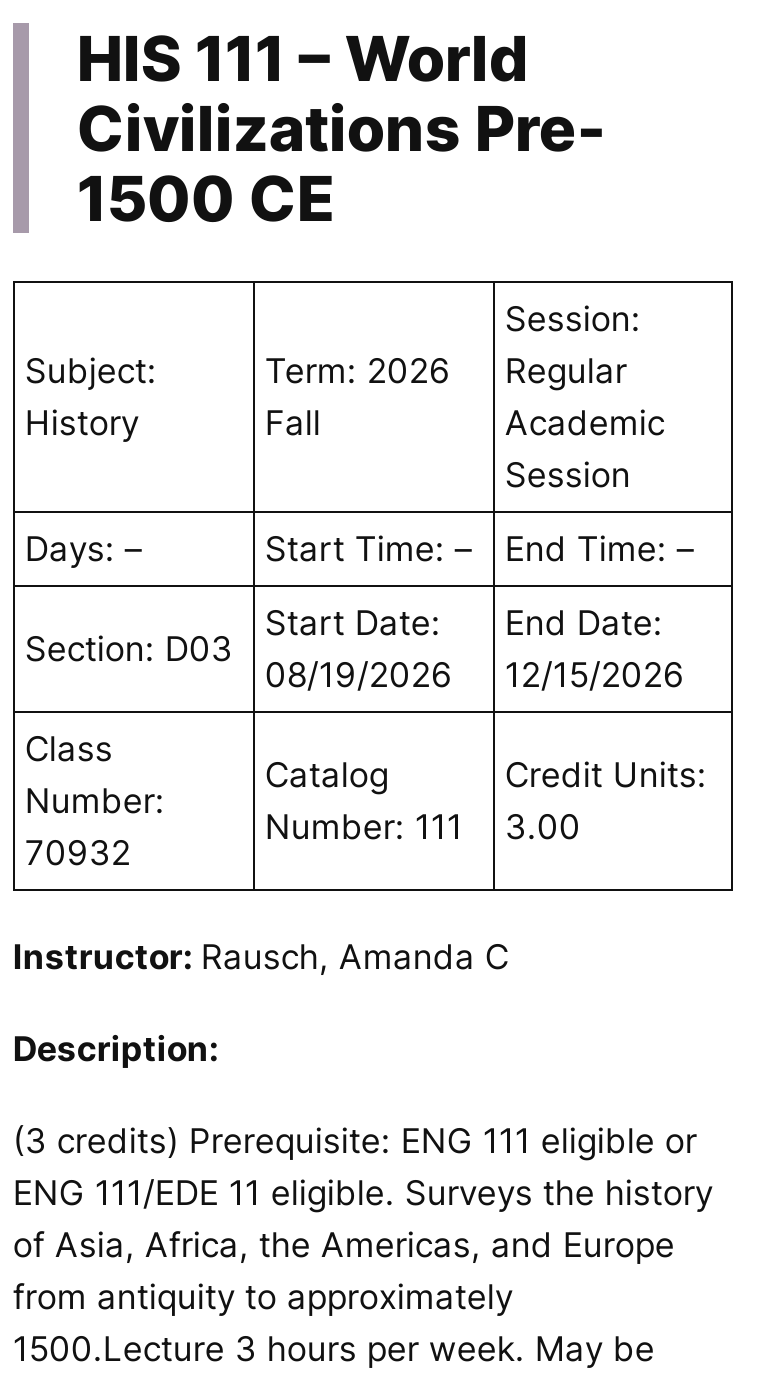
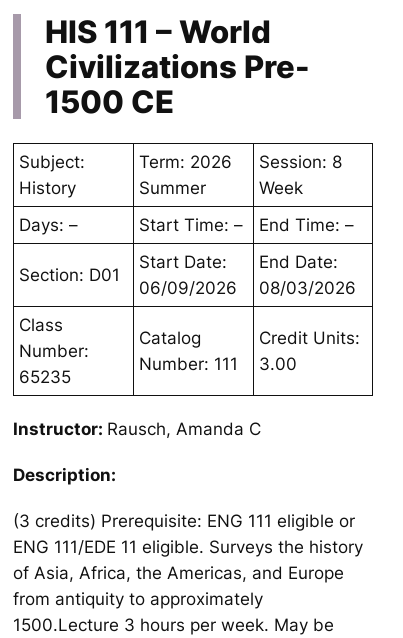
- Session:
- Regular
- Academic
- Session
+ Session: 8
+ Week

- Fall
+ Summer

- Section: D03
+ Section: D01

- 08/19/2026
+ 06/09/2026

- 12/15/2026
+ 08/03/2026

- 70932
+ 65235
